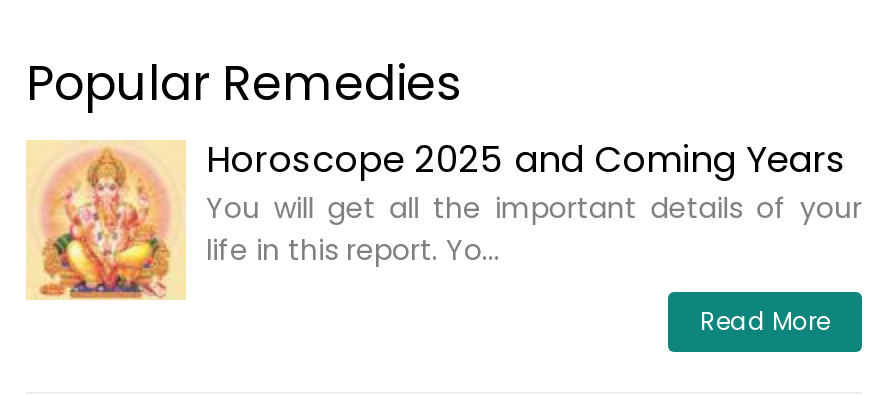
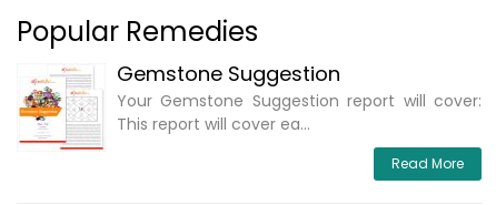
- [image]
- Horoscope 2025 and Coming Years
- You will get all the important details of your
- life in this report. Yo...
+ [image]
+ Gemstone Suggestion
+ Your Gemstone Suggestion report will cover:
+ This report will cover ea...
